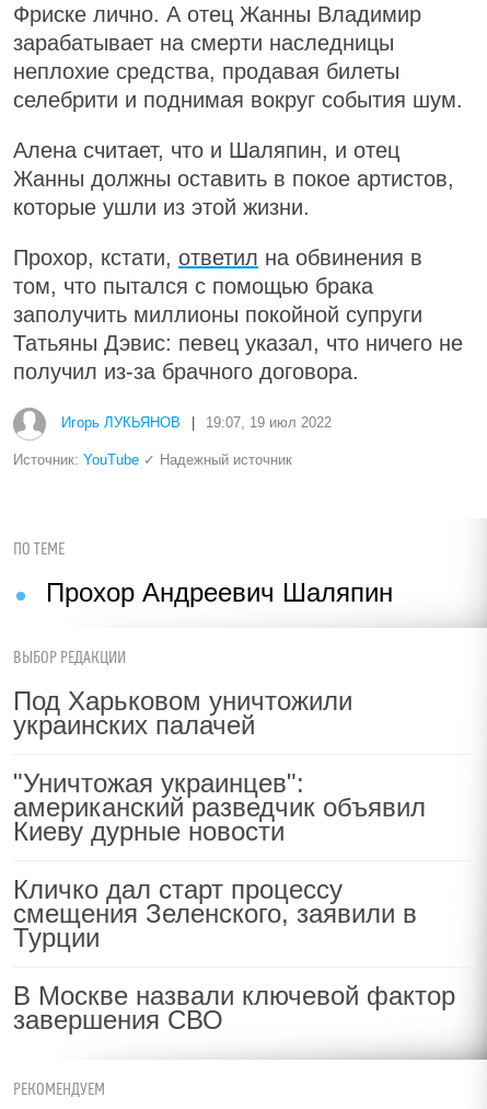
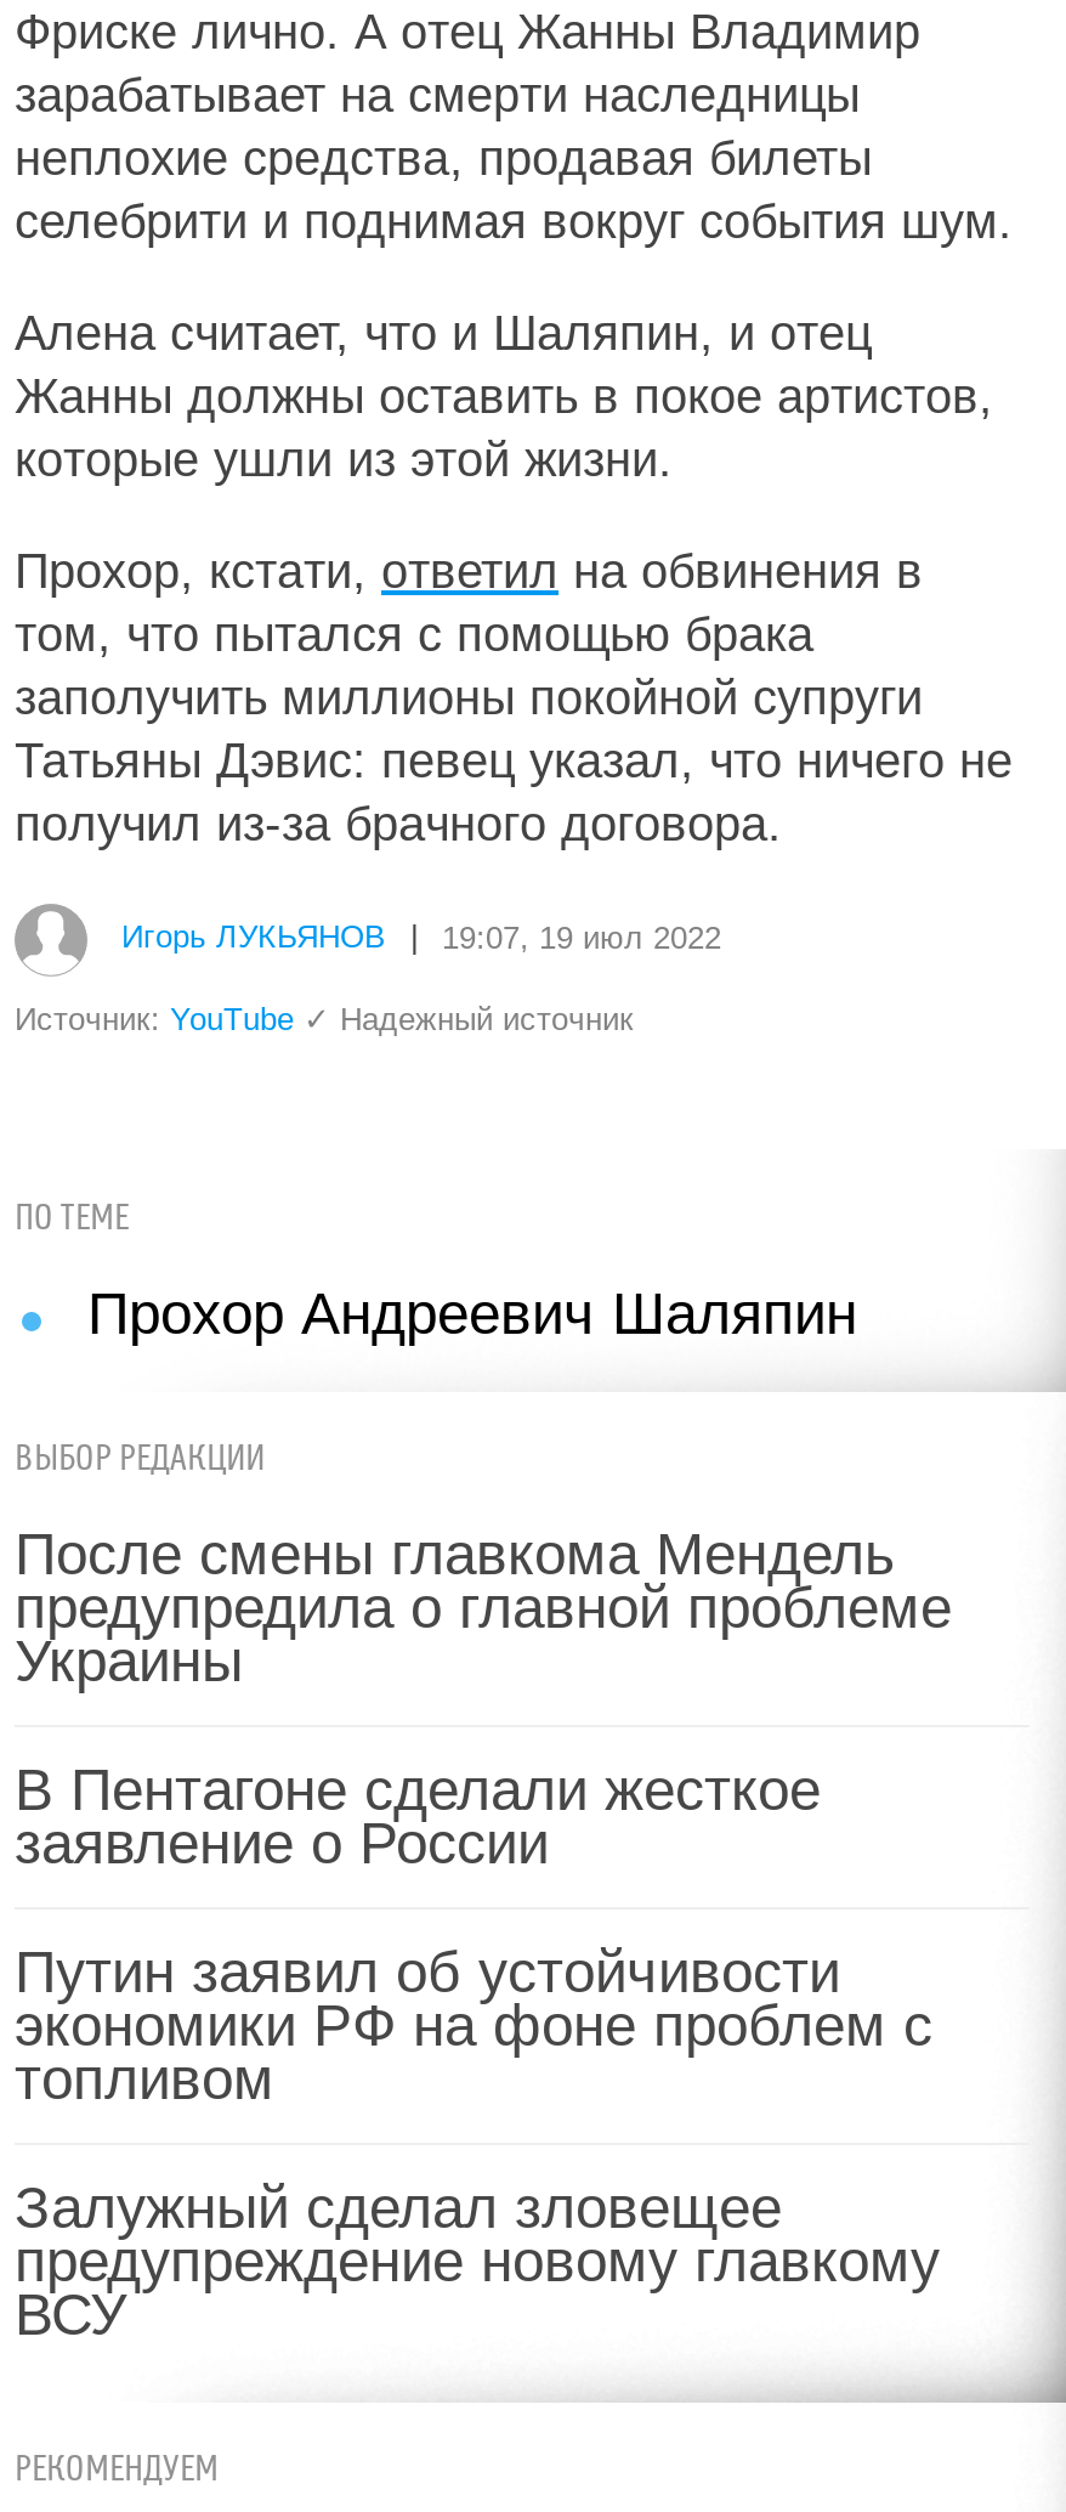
- Под Харьковом уничтожили
- украинских палачей
+ После смены главкома Мендель
+ предупредила о главной проблеме
+ Украины

- "Уничтожая украинцев":
- американский разведчик объявил
- Киеву дурные новости
+ В Пентагоне сделали жесткое
+ заявление о России

- Кличко дал старт процессу
- смещения Зеленского, заявили в
- Турции
+ Путин заявил об устойчивости
+ экономики РФ на фоне проблем с
+ топливом

- В Москве назвали ключевой фактор
- завершения СВО
+ Залужный сделал зловещее
+ предупреждение новому главкому
+ ВСУ
